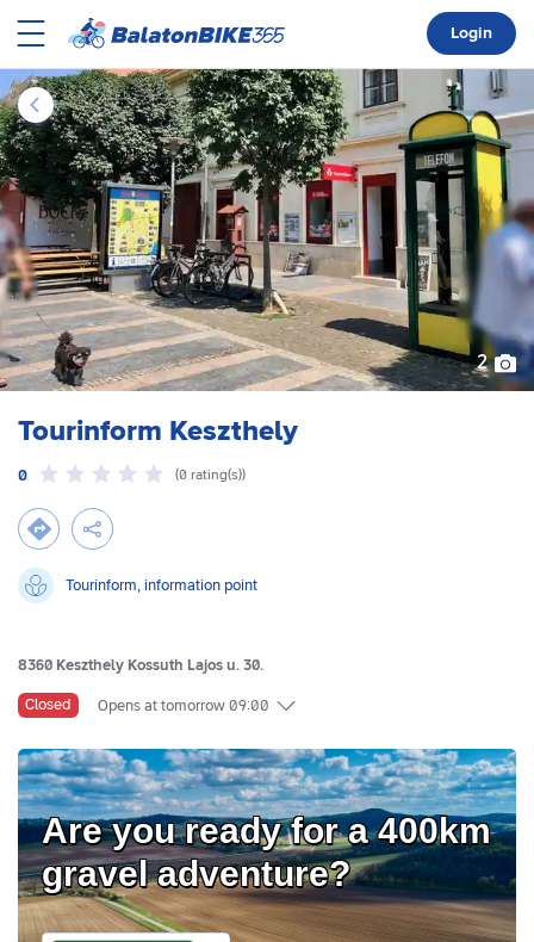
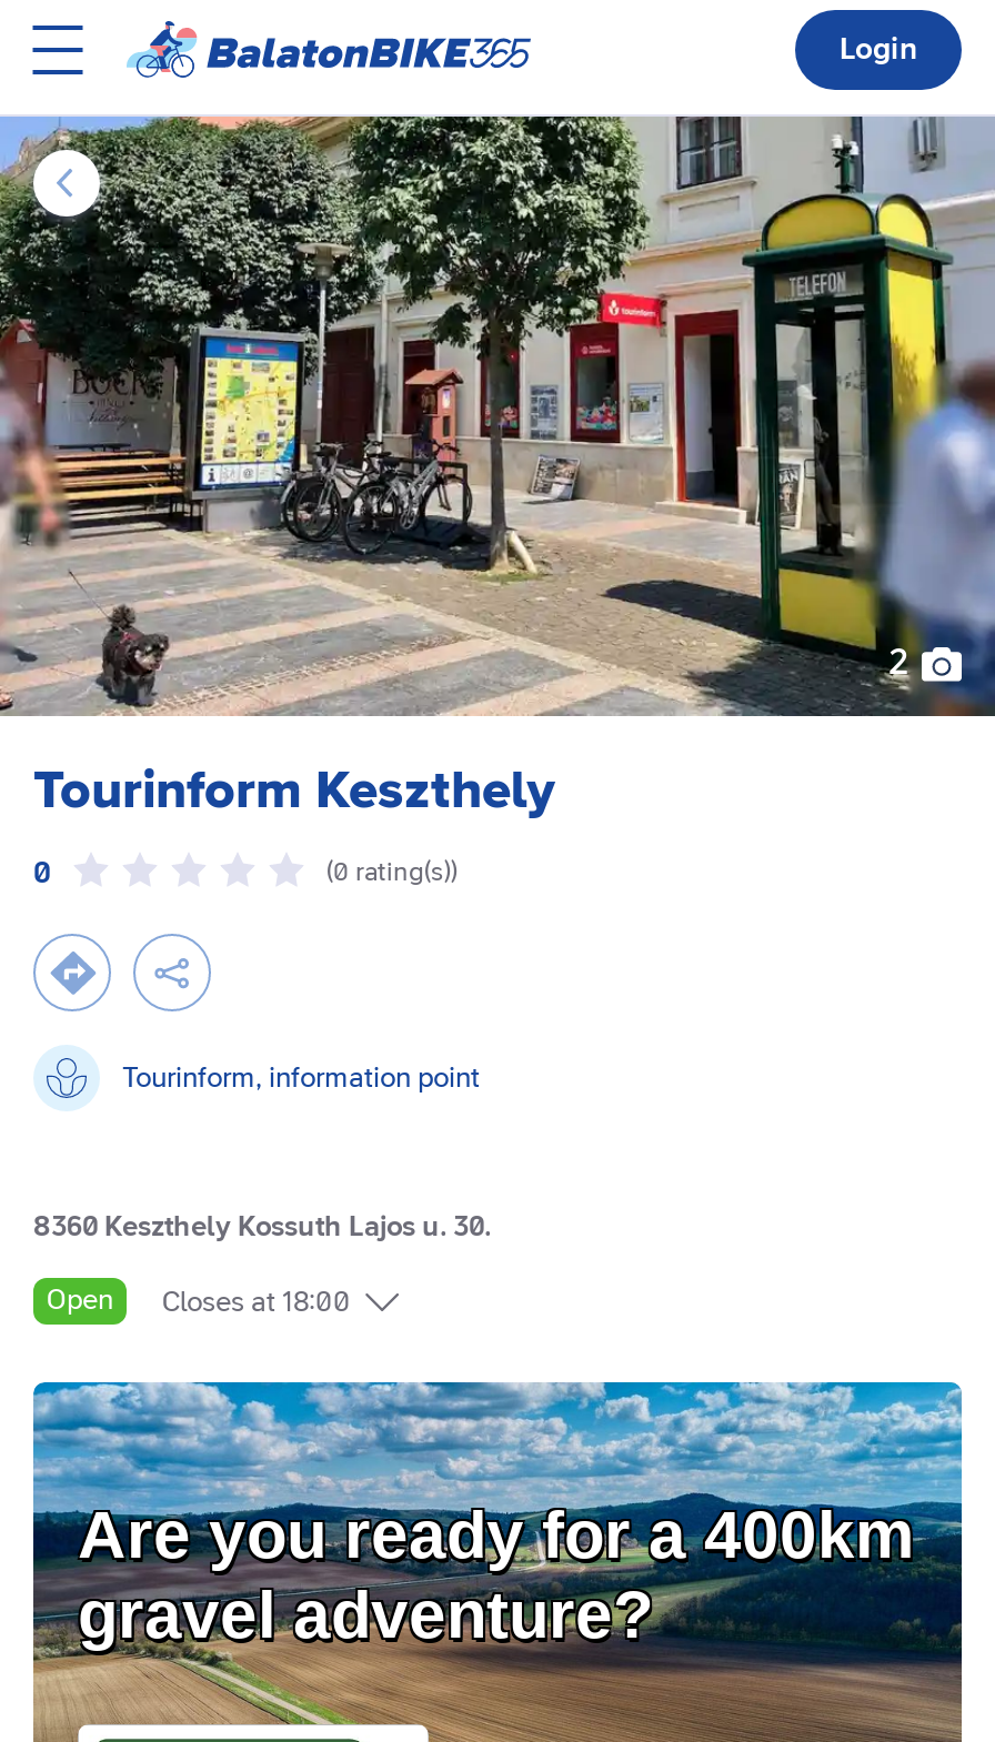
- Closed
- Opens at tomorrow 09:00
+ Open
+ Closes at 18:00
